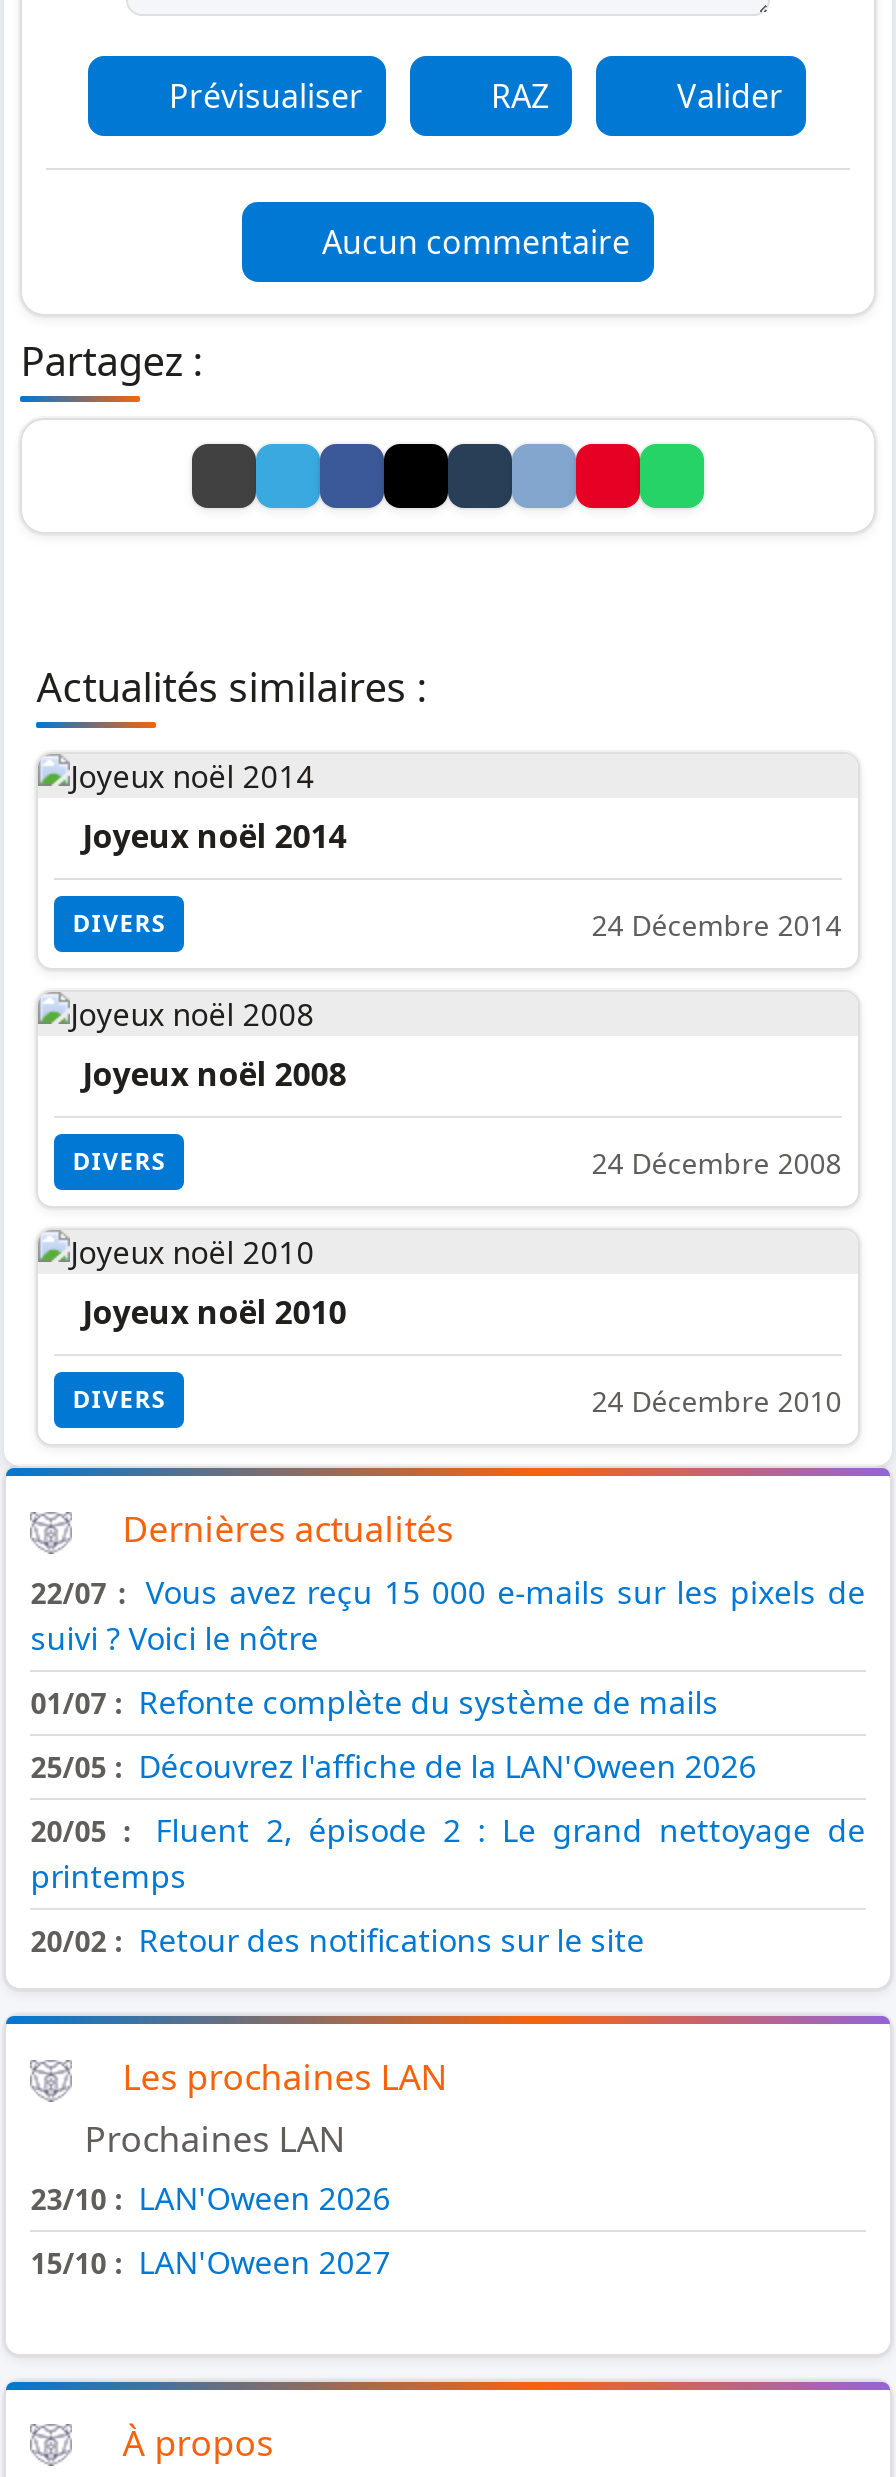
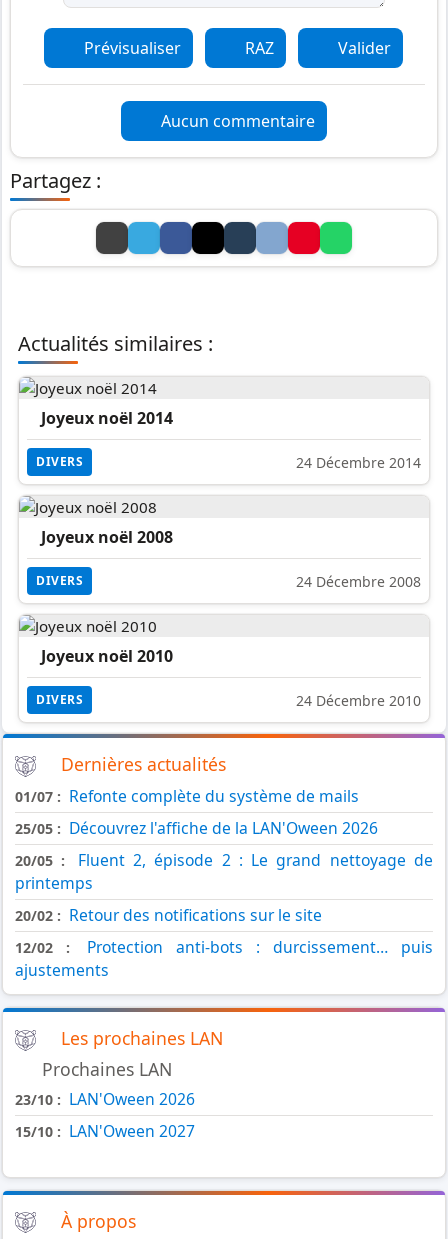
- 22/07 : Vous avez reçu 15 000 e-mails sur les pixels de
- suivi ? Voici le nôtre

moved up: 25/05 : Découvrez l'affiche de la LAN'Oween 2026 | 20/05 : Fluent 2, épisode 2 : Le grand nettoyage de | printemps | 20/02 : Retour des notifications sur le site

+ 12/02 : Protection anti-bots : durcissement… puis
+ ajustements
